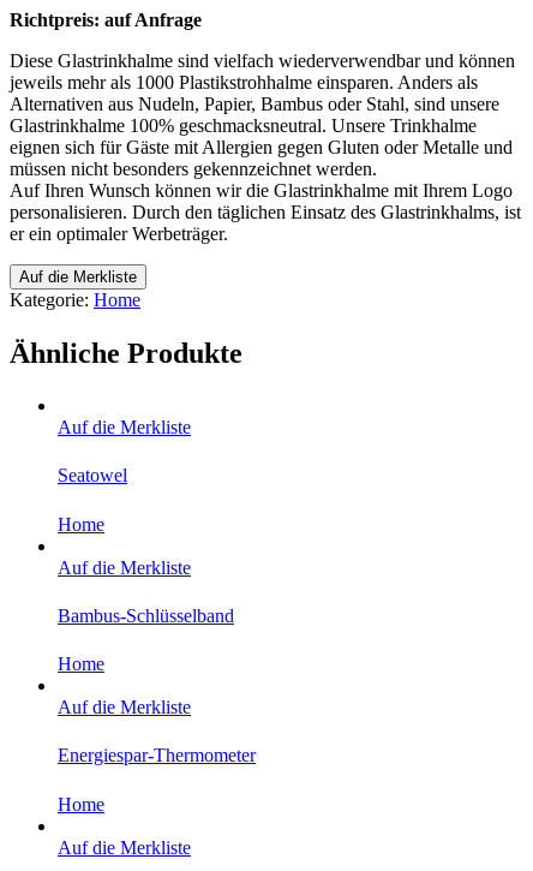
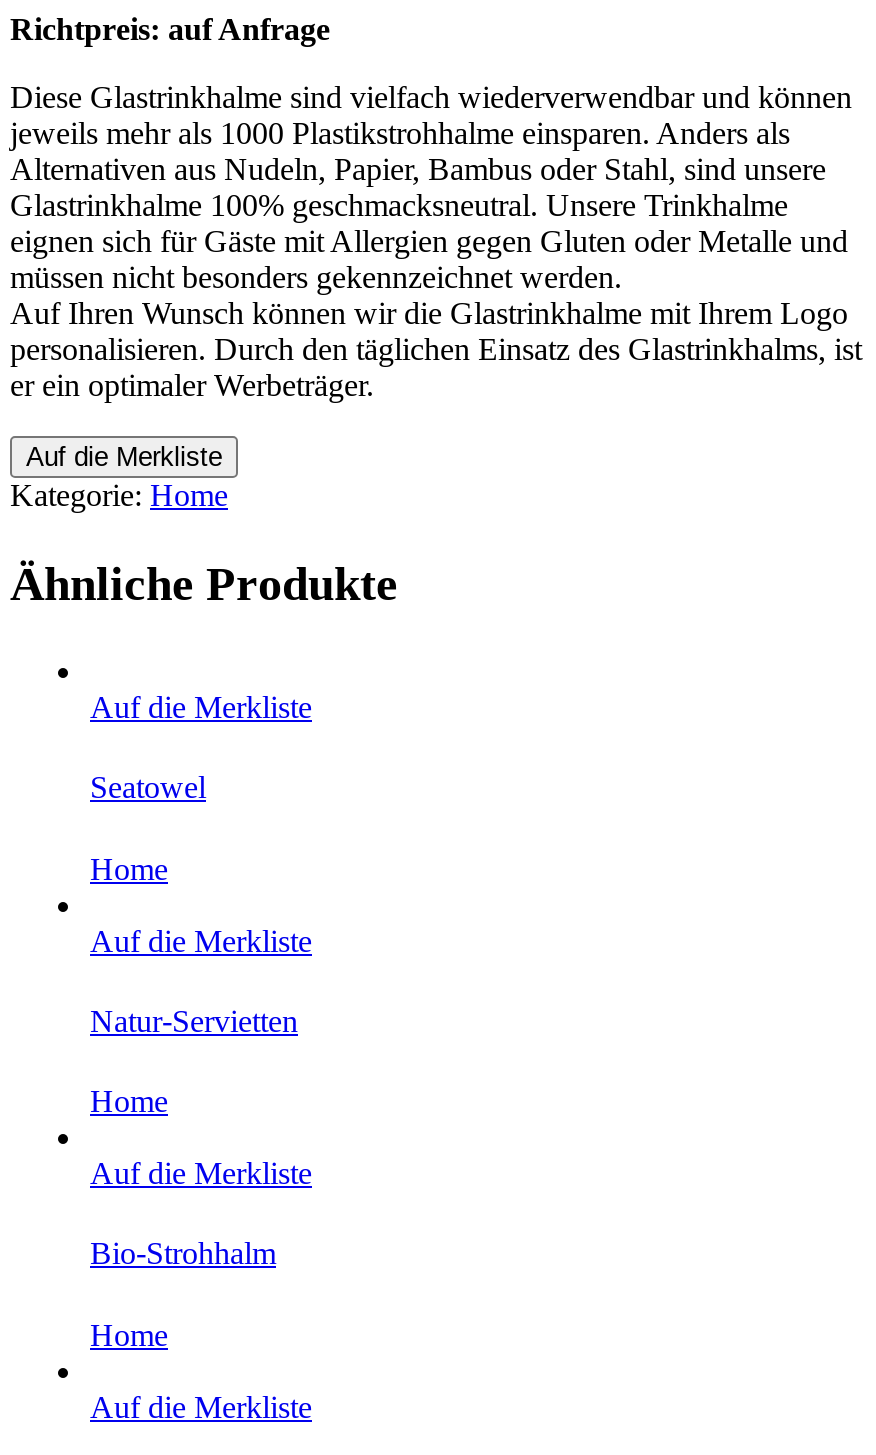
- Bambus-Schlüsselband
+ Natur-Servietten

- Energiespar-Thermometer
+ Bio-Strohhalm
